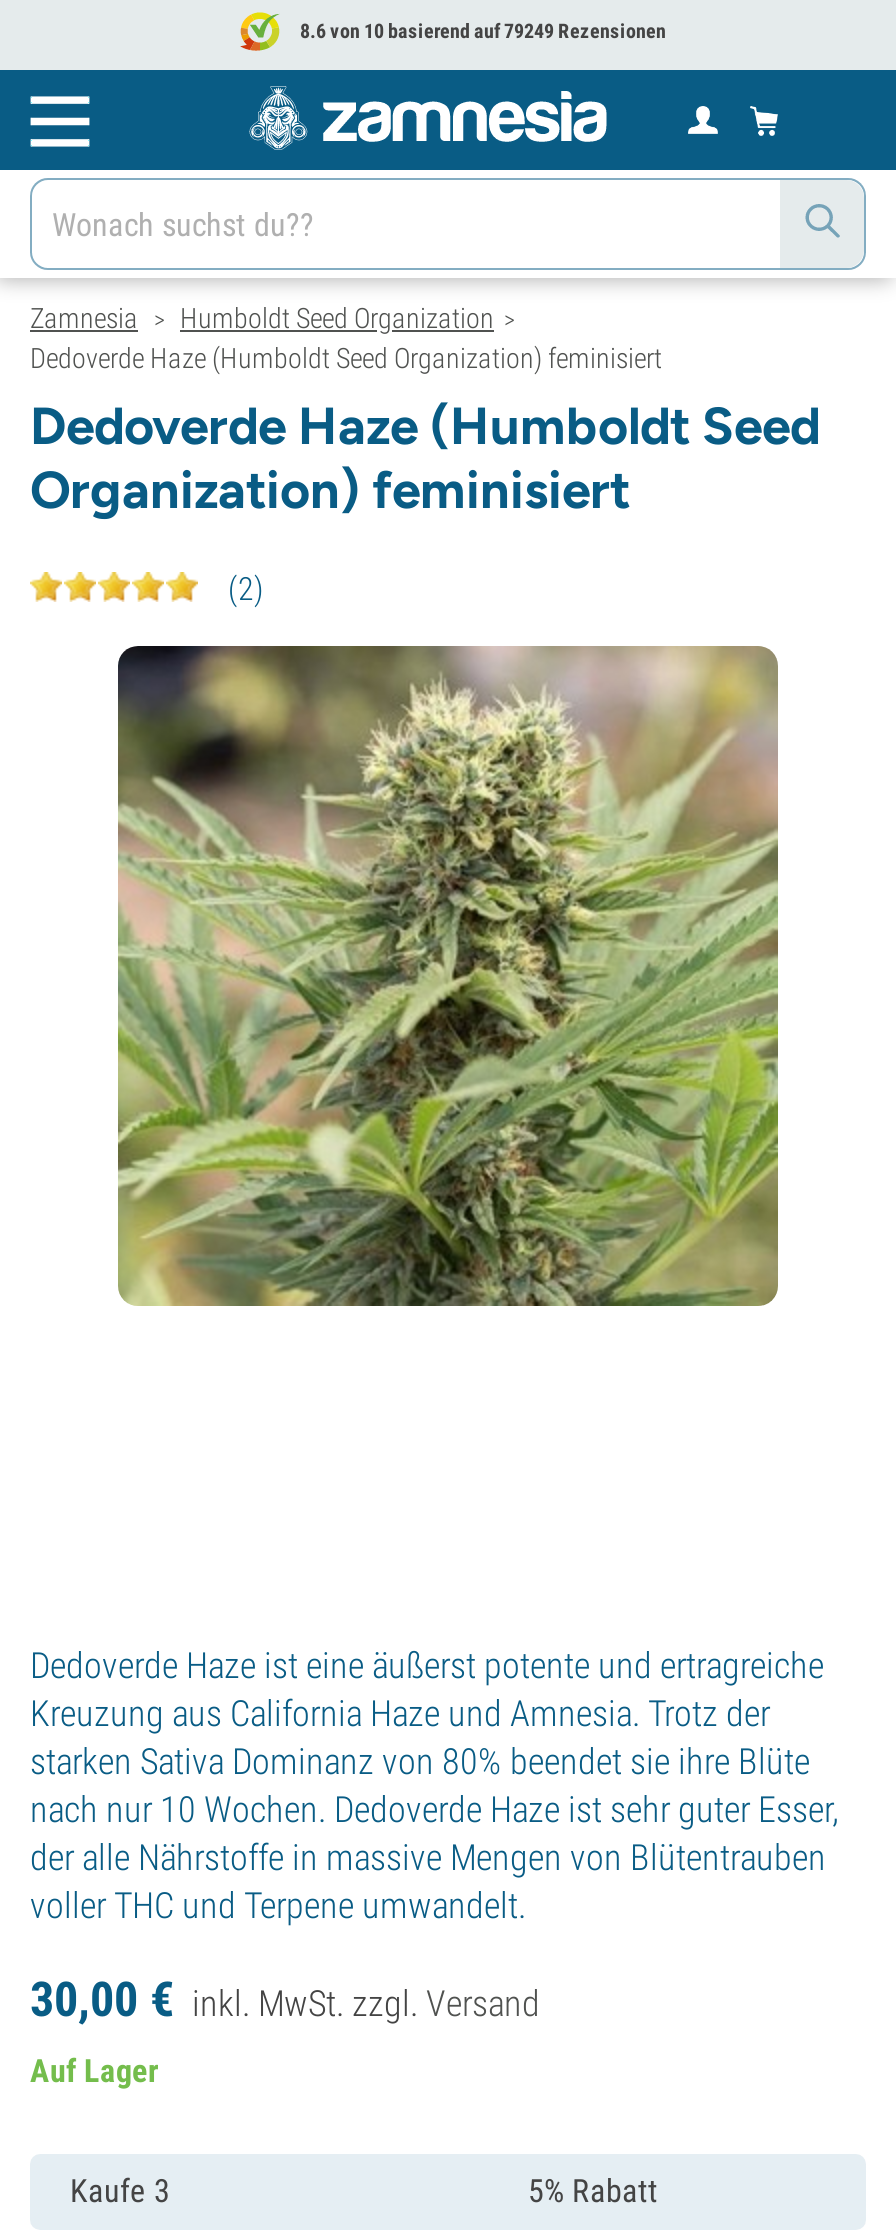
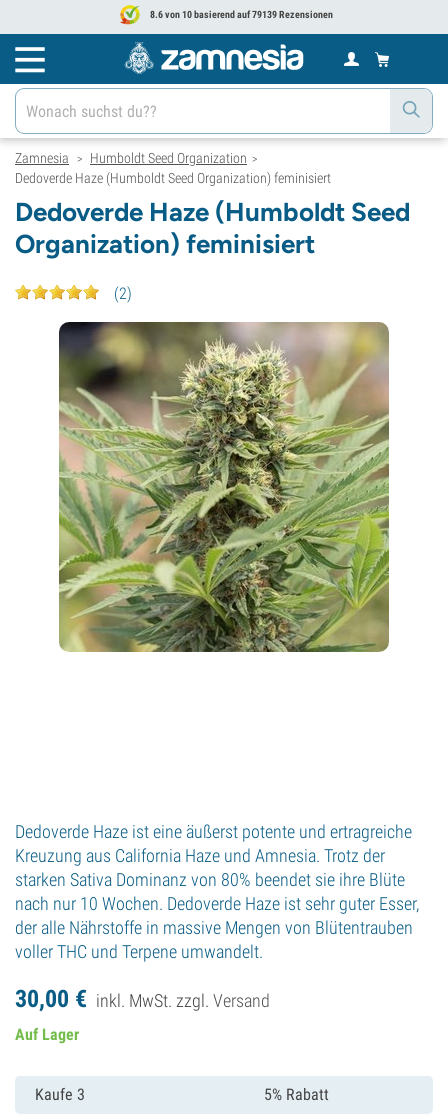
- 8.6 von 10 basierend auf 79249 Rezensionen
+ 8.6 von 10 basierend auf 79139 Rezensionen
